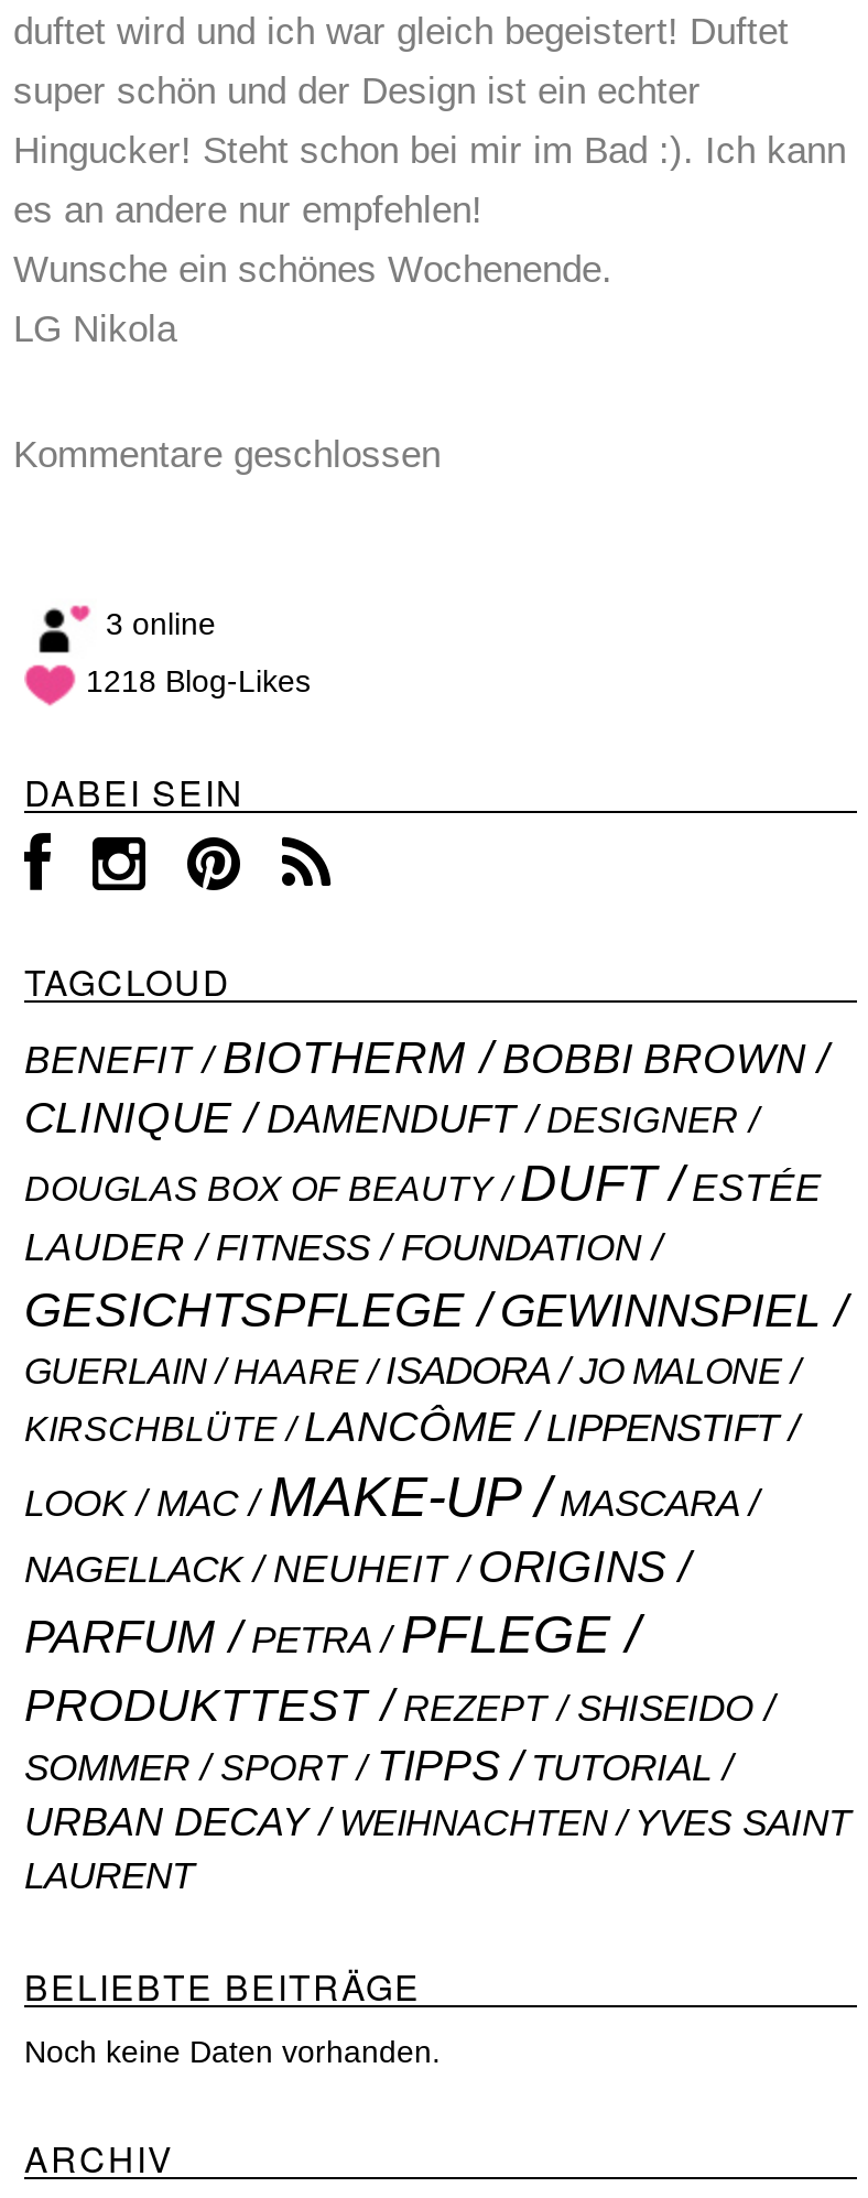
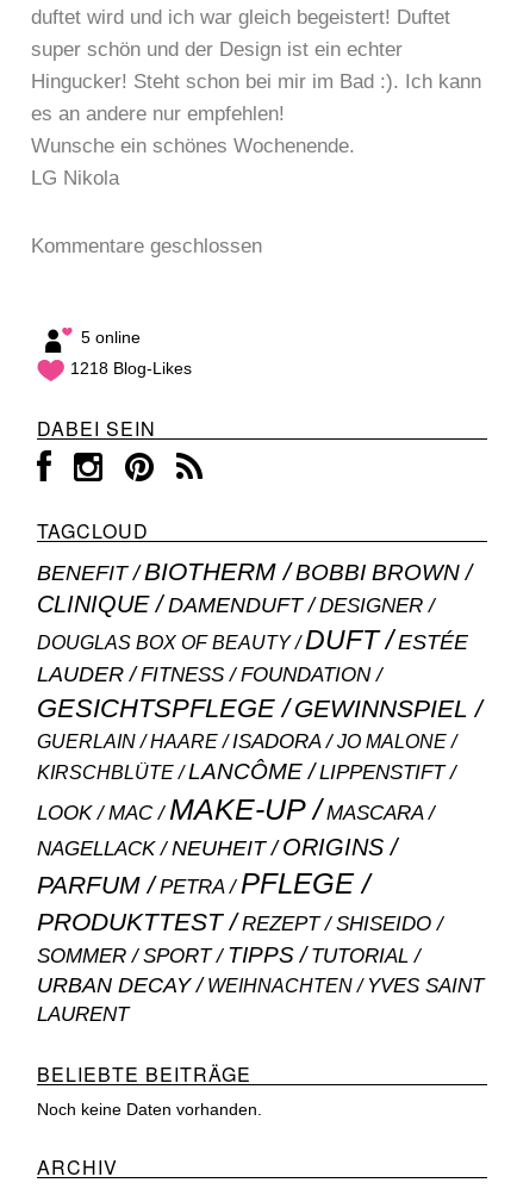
- 3 online
+ 5 online
